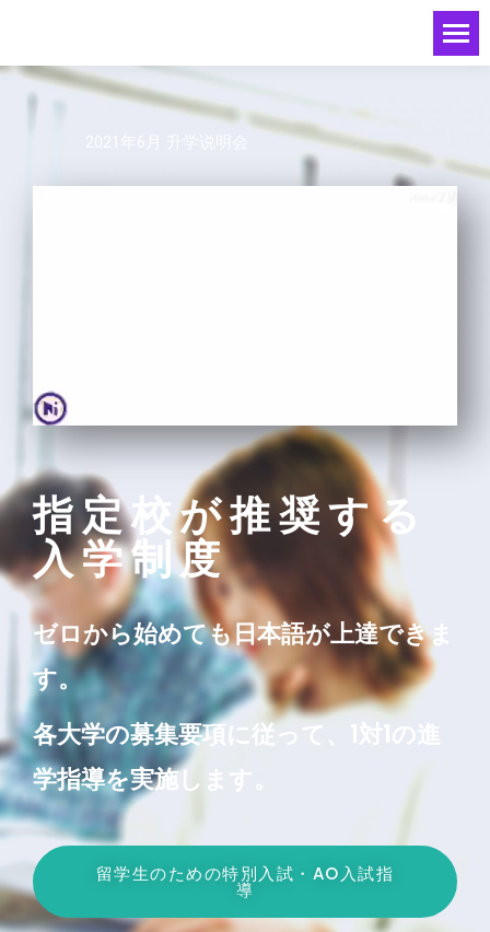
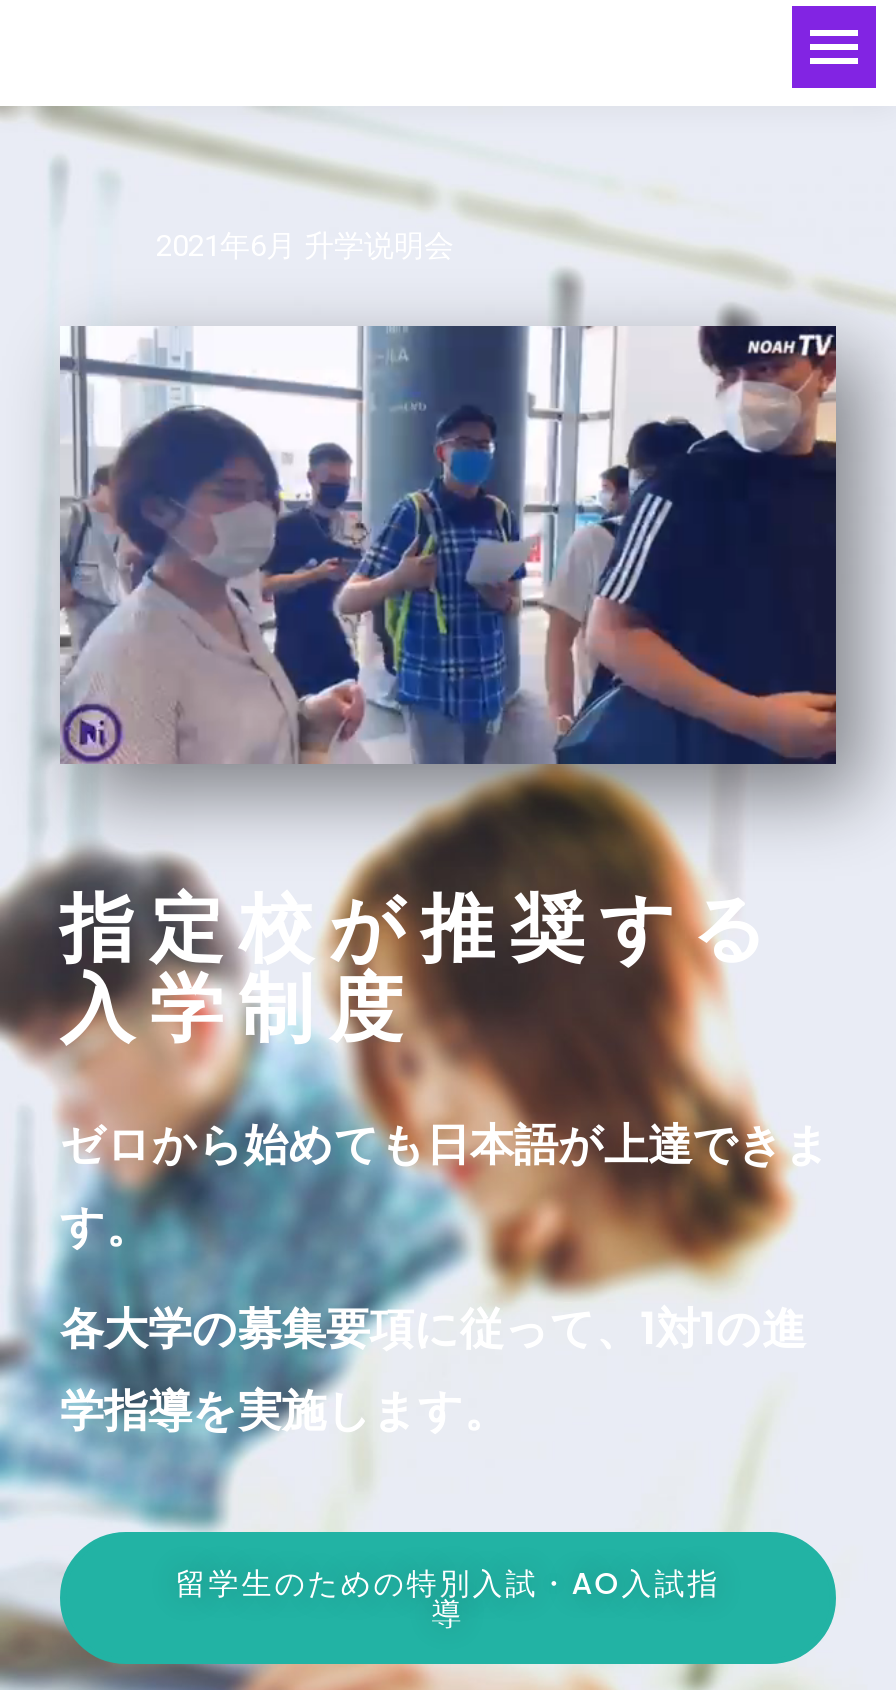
+ [image]
